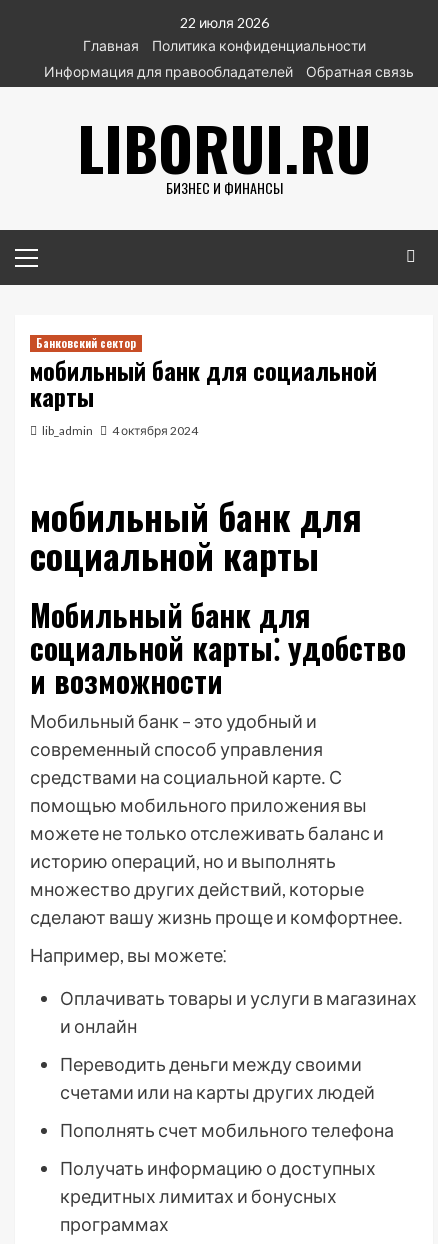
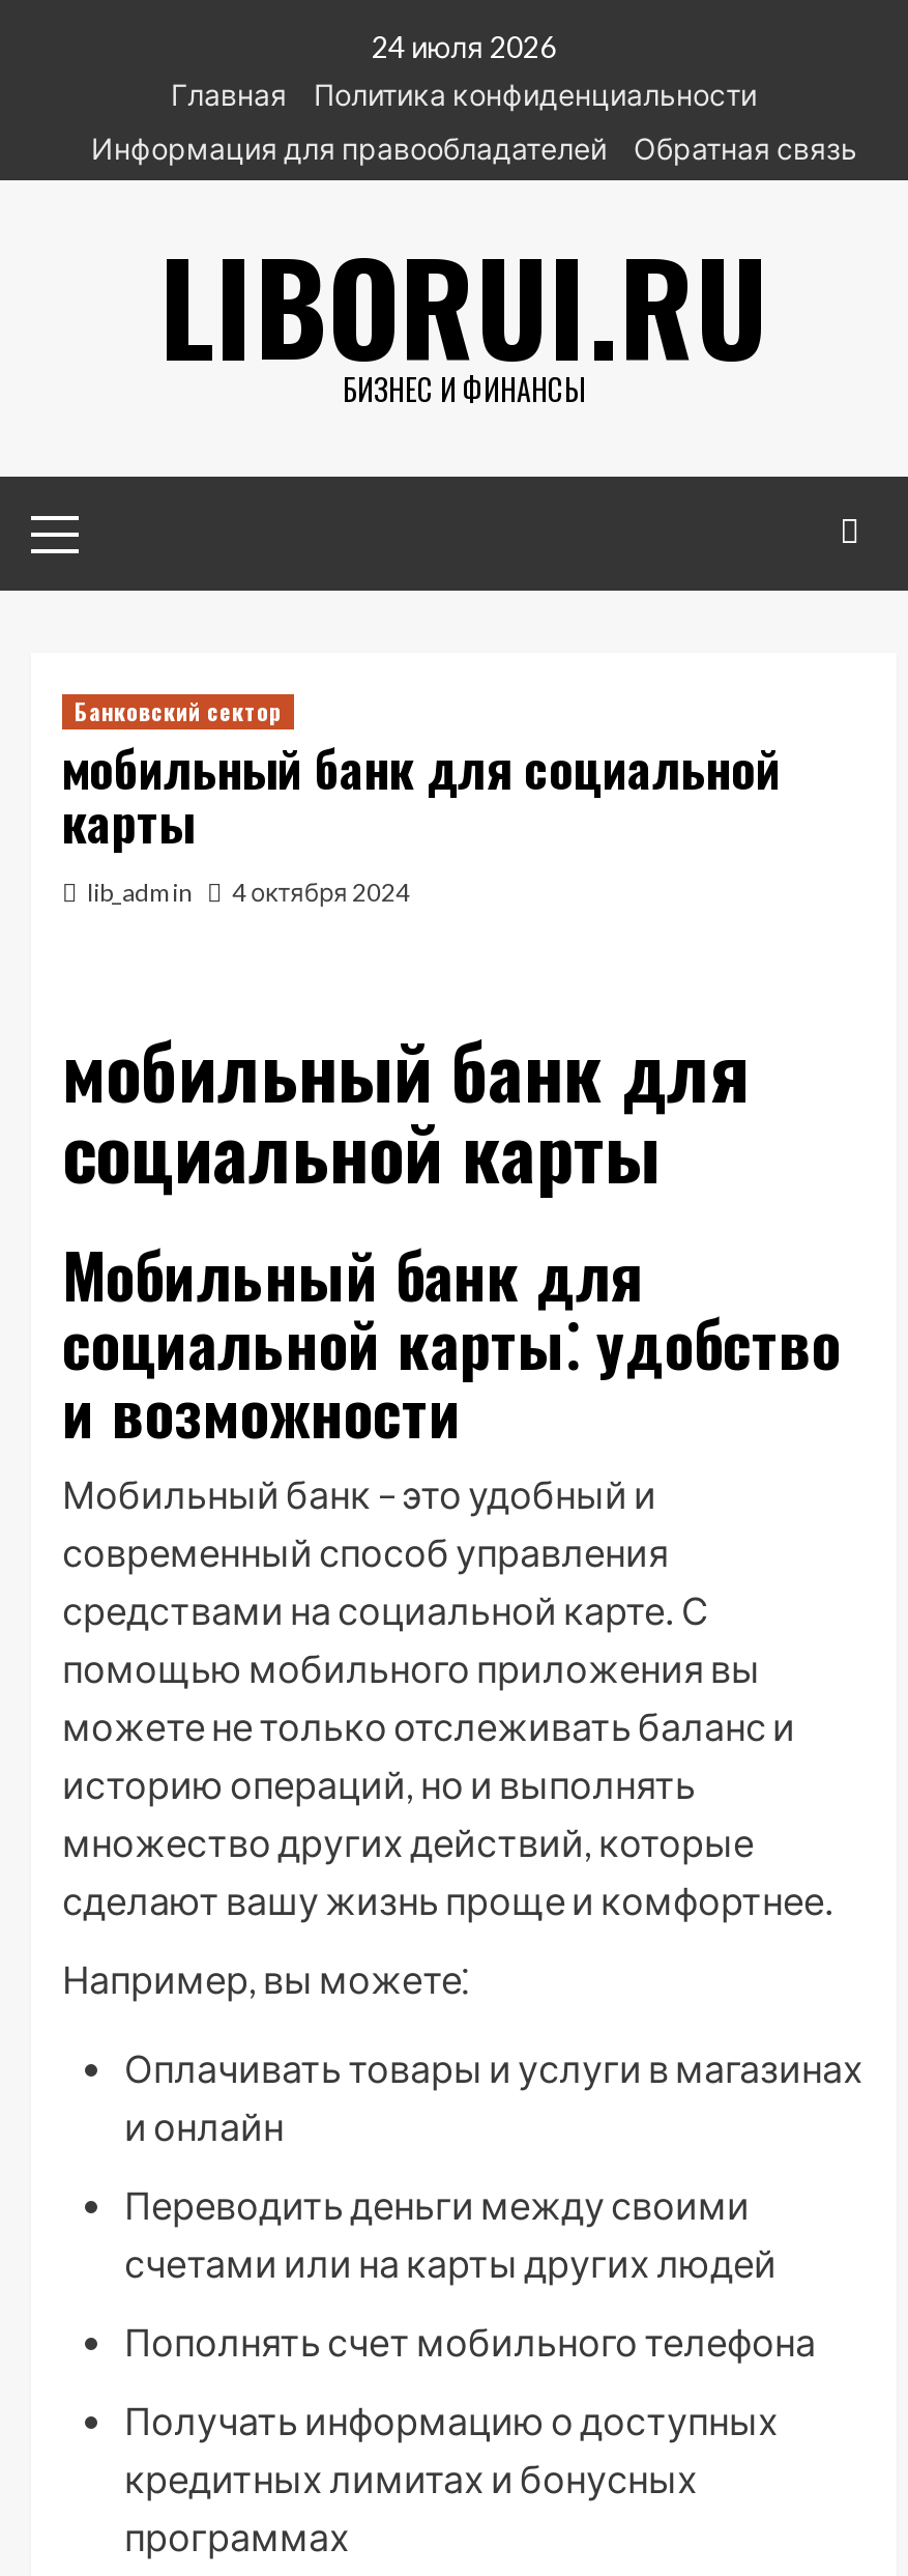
- 22 июля 2026
+ 24 июля 2026
